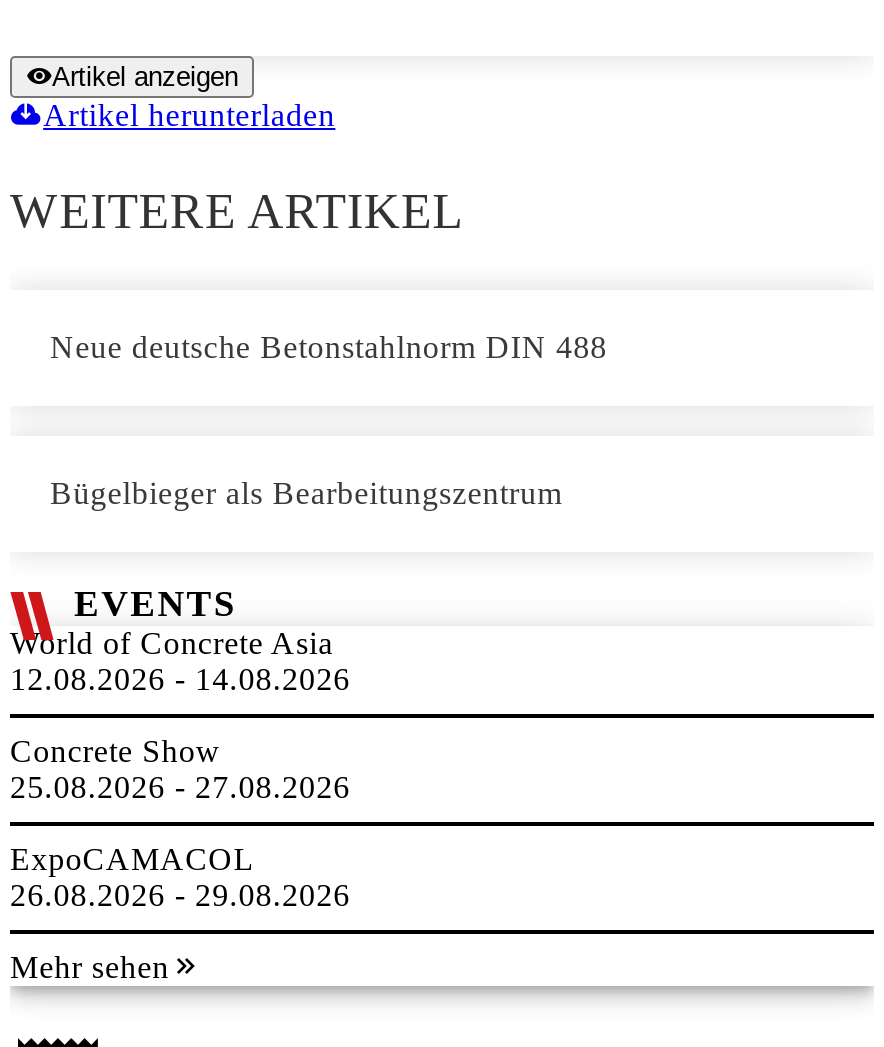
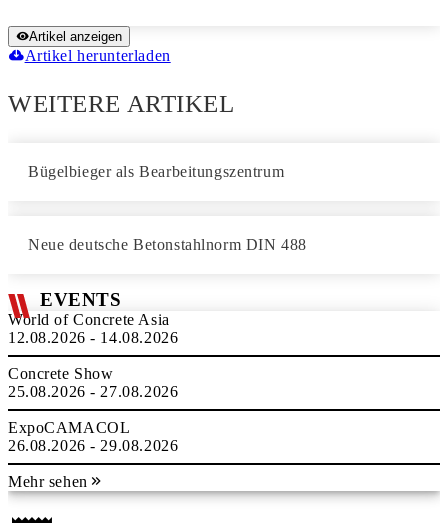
moved down: Neue deutsche Betonstahlnorm DIN 488

moved up: Bügelbieger als Bearbeitungszentrum
